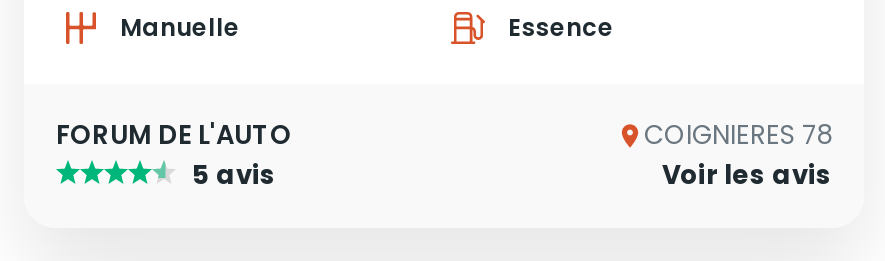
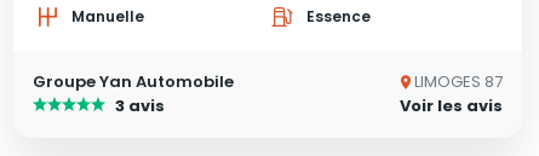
- FORUM DE L'AUTO
- COIGNIERES 78
- 5 avis
+ Groupe Yan Automobile
+ LIMOGES 87
+ 3 avis
